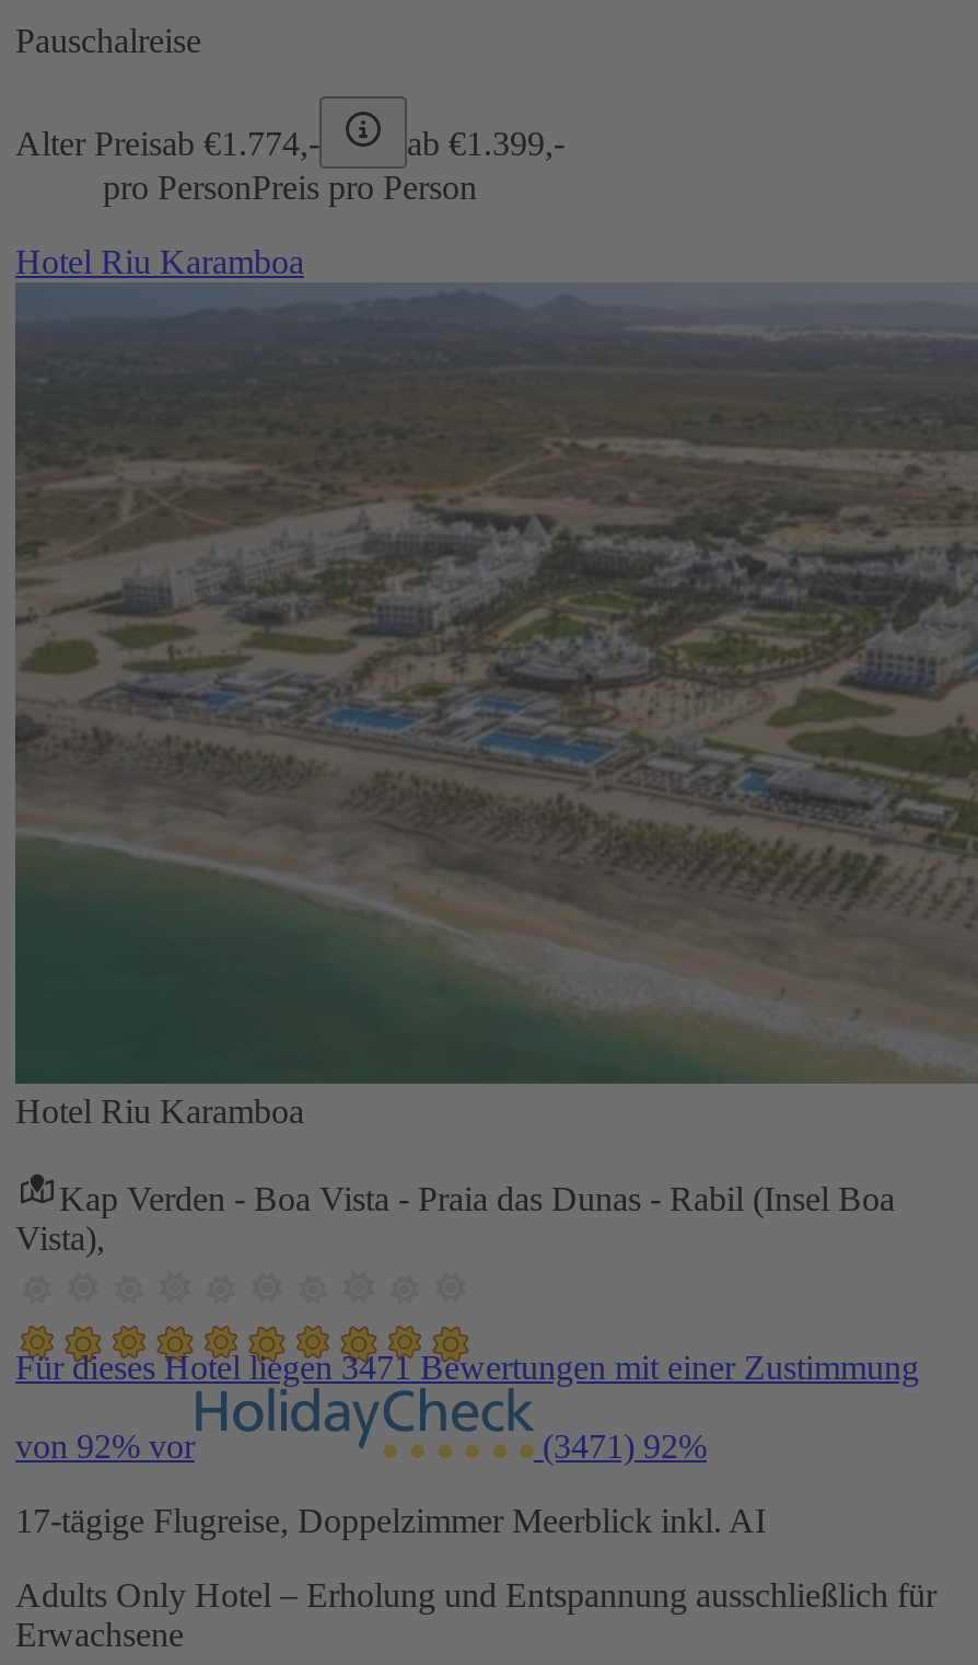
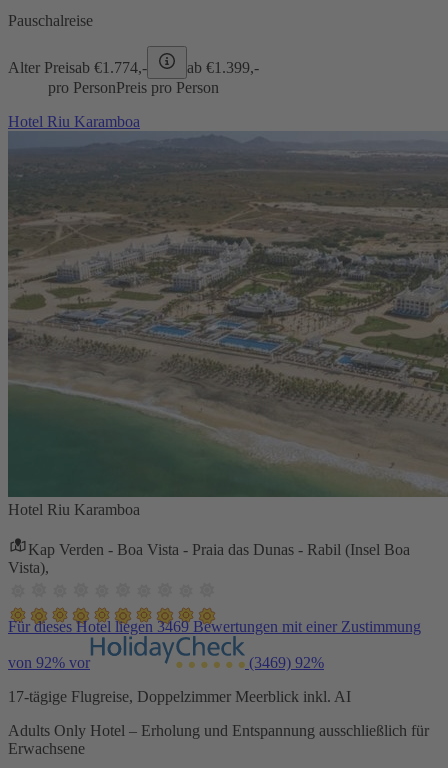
- Für dieses Hotel liegen 3471 Bewertungen mit einer Zustimmung
+ Für dieses Hotel liegen 3469 Bewertungen mit einer Zustimmung

- (3471) 92%
+ (3469) 92%
